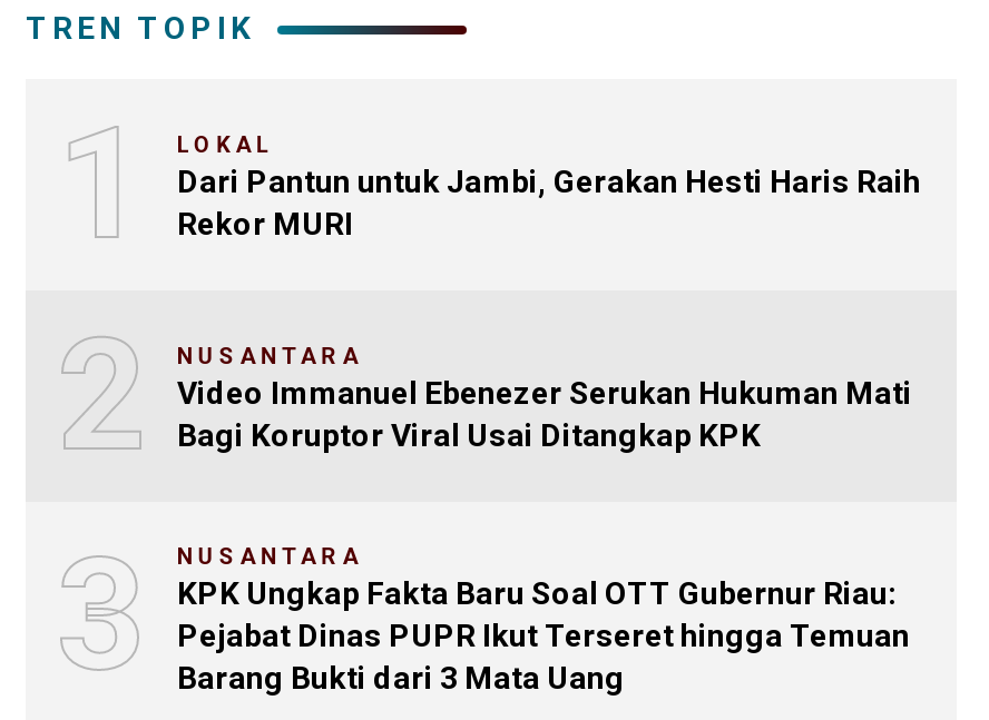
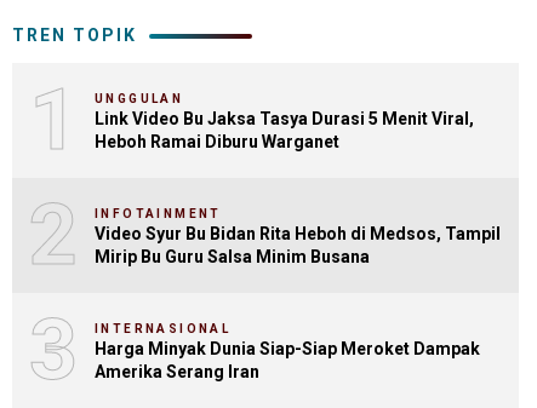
- LOKAL
- Dari Pantun untuk Jambi, Gerakan Hesti Haris Raih
- Rekor MURI
+ UNGGULAN
+ Link Video Bu Jaksa Tasya Durasi 5 Menit Viral,
+ Heboh Ramai Diburu Warganet

- NUSANTARA
- Video Immanuel Ebenezer Serukan Hukuman Mati
- Bagi Koruptor Viral Usai Ditangkap KPK
+ INFOTAINMENT
+ Video Syur Bu Bidan Rita Heboh di Medsos, Tampil
+ Mirip Bu Guru Salsa Minim Busana

- NUSANTARA
- KPK Ungkap Fakta Baru Soal OTT Gubernur Riau:
- Pejabat Dinas PUPR Ikut Terseret hingga Temuan
- Barang Bukti dari 3 Mata Uang
+ INTERNASIONAL
+ Harga Minyak Dunia Siap-Siap Meroket Dampak
+ Amerika Serang Iran
